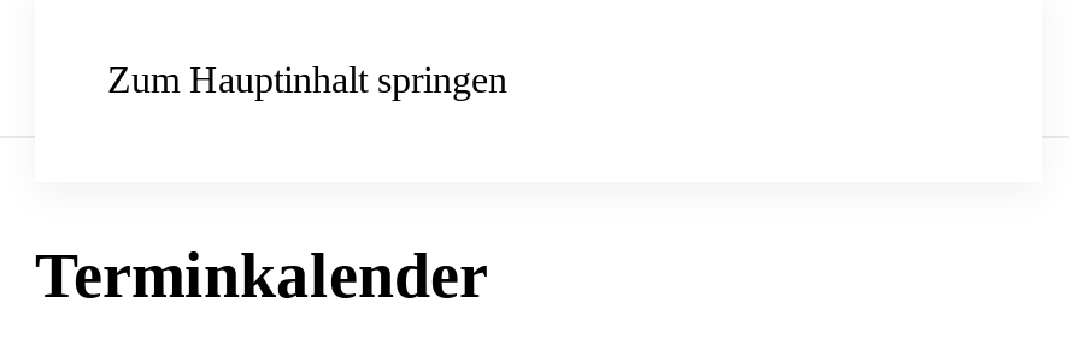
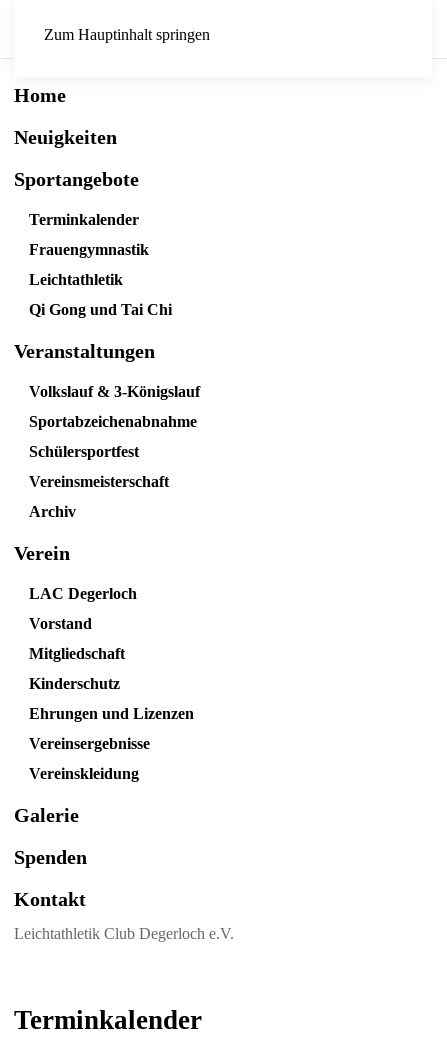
+ Home
+ Neuigkeiten
+ Sportangebote
+ Terminkalender
+ Frauengymnastik
+ Leichtathletik
+ Qi Gong und Tai Chi
+ Veranstaltungen
+ Volkslauf & 3-Königslauf
+ Sportabzeichenabnahme
+ Schülersportfest
+ Vereinsmeisterschaft
+ Archiv
+ Verein
+ LAC Degerloch
+ Vorstand
+ Mitgliedschaft
+ Kinderschutz
+ Ehrungen und Lizenzen
+ Vereinsergebnisse
+ Vereinskleidung
+ Galerie
+ Spenden
+ Kontakt
+ Leichtathletik Club Degerloch e.V.
